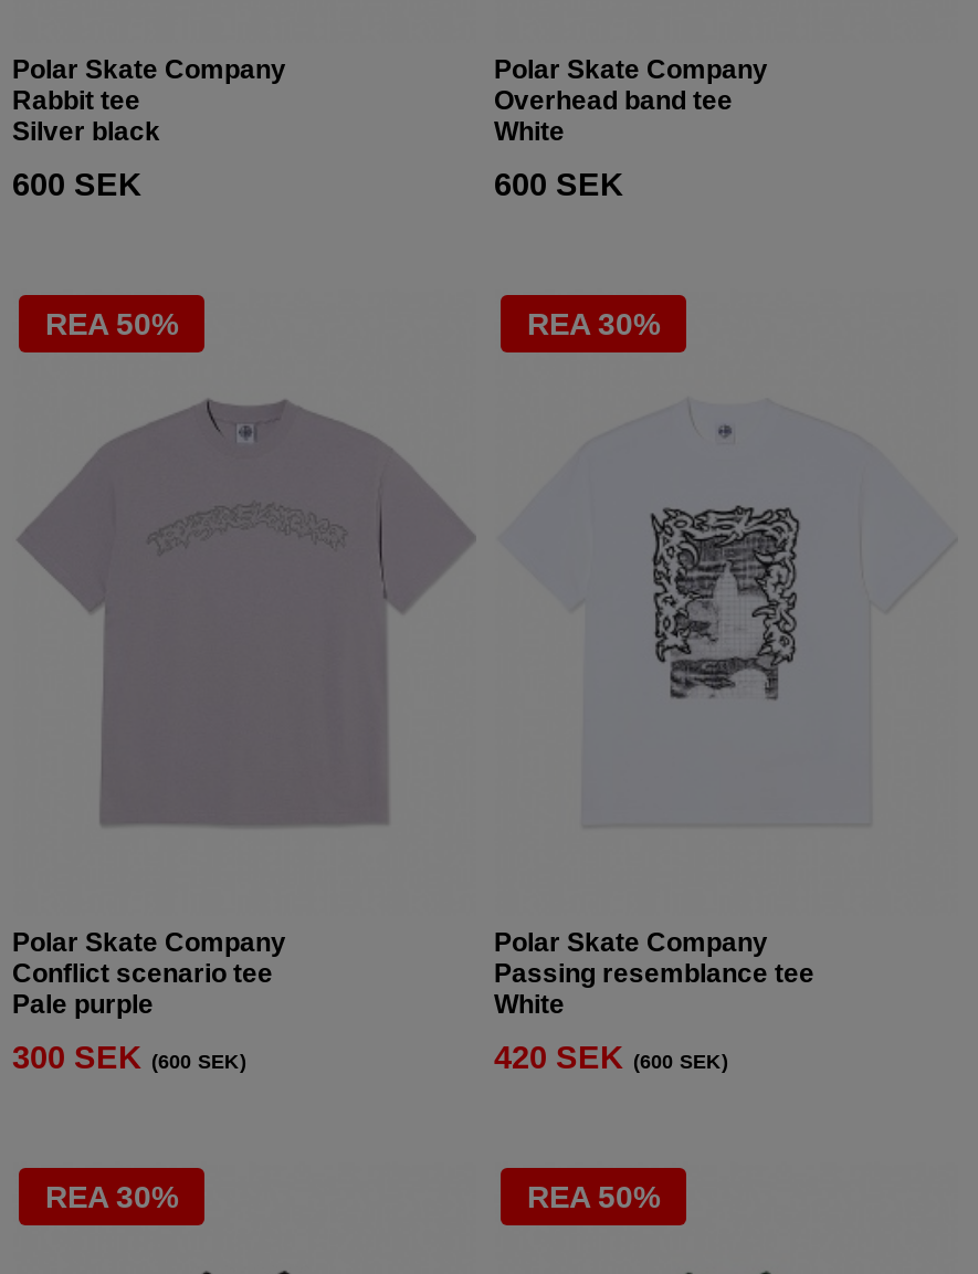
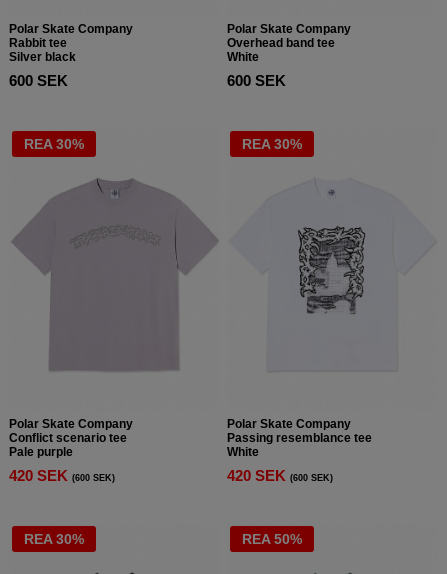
- REA 50%
+ REA 30%

- 300 SEK (600 SEK)
+ 420 SEK (600 SEK)
